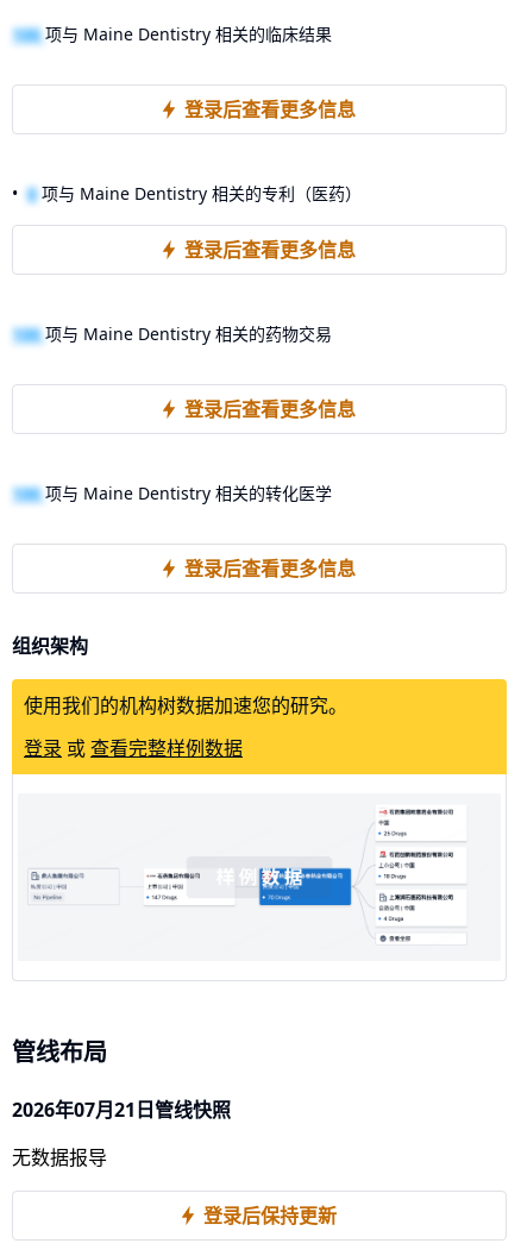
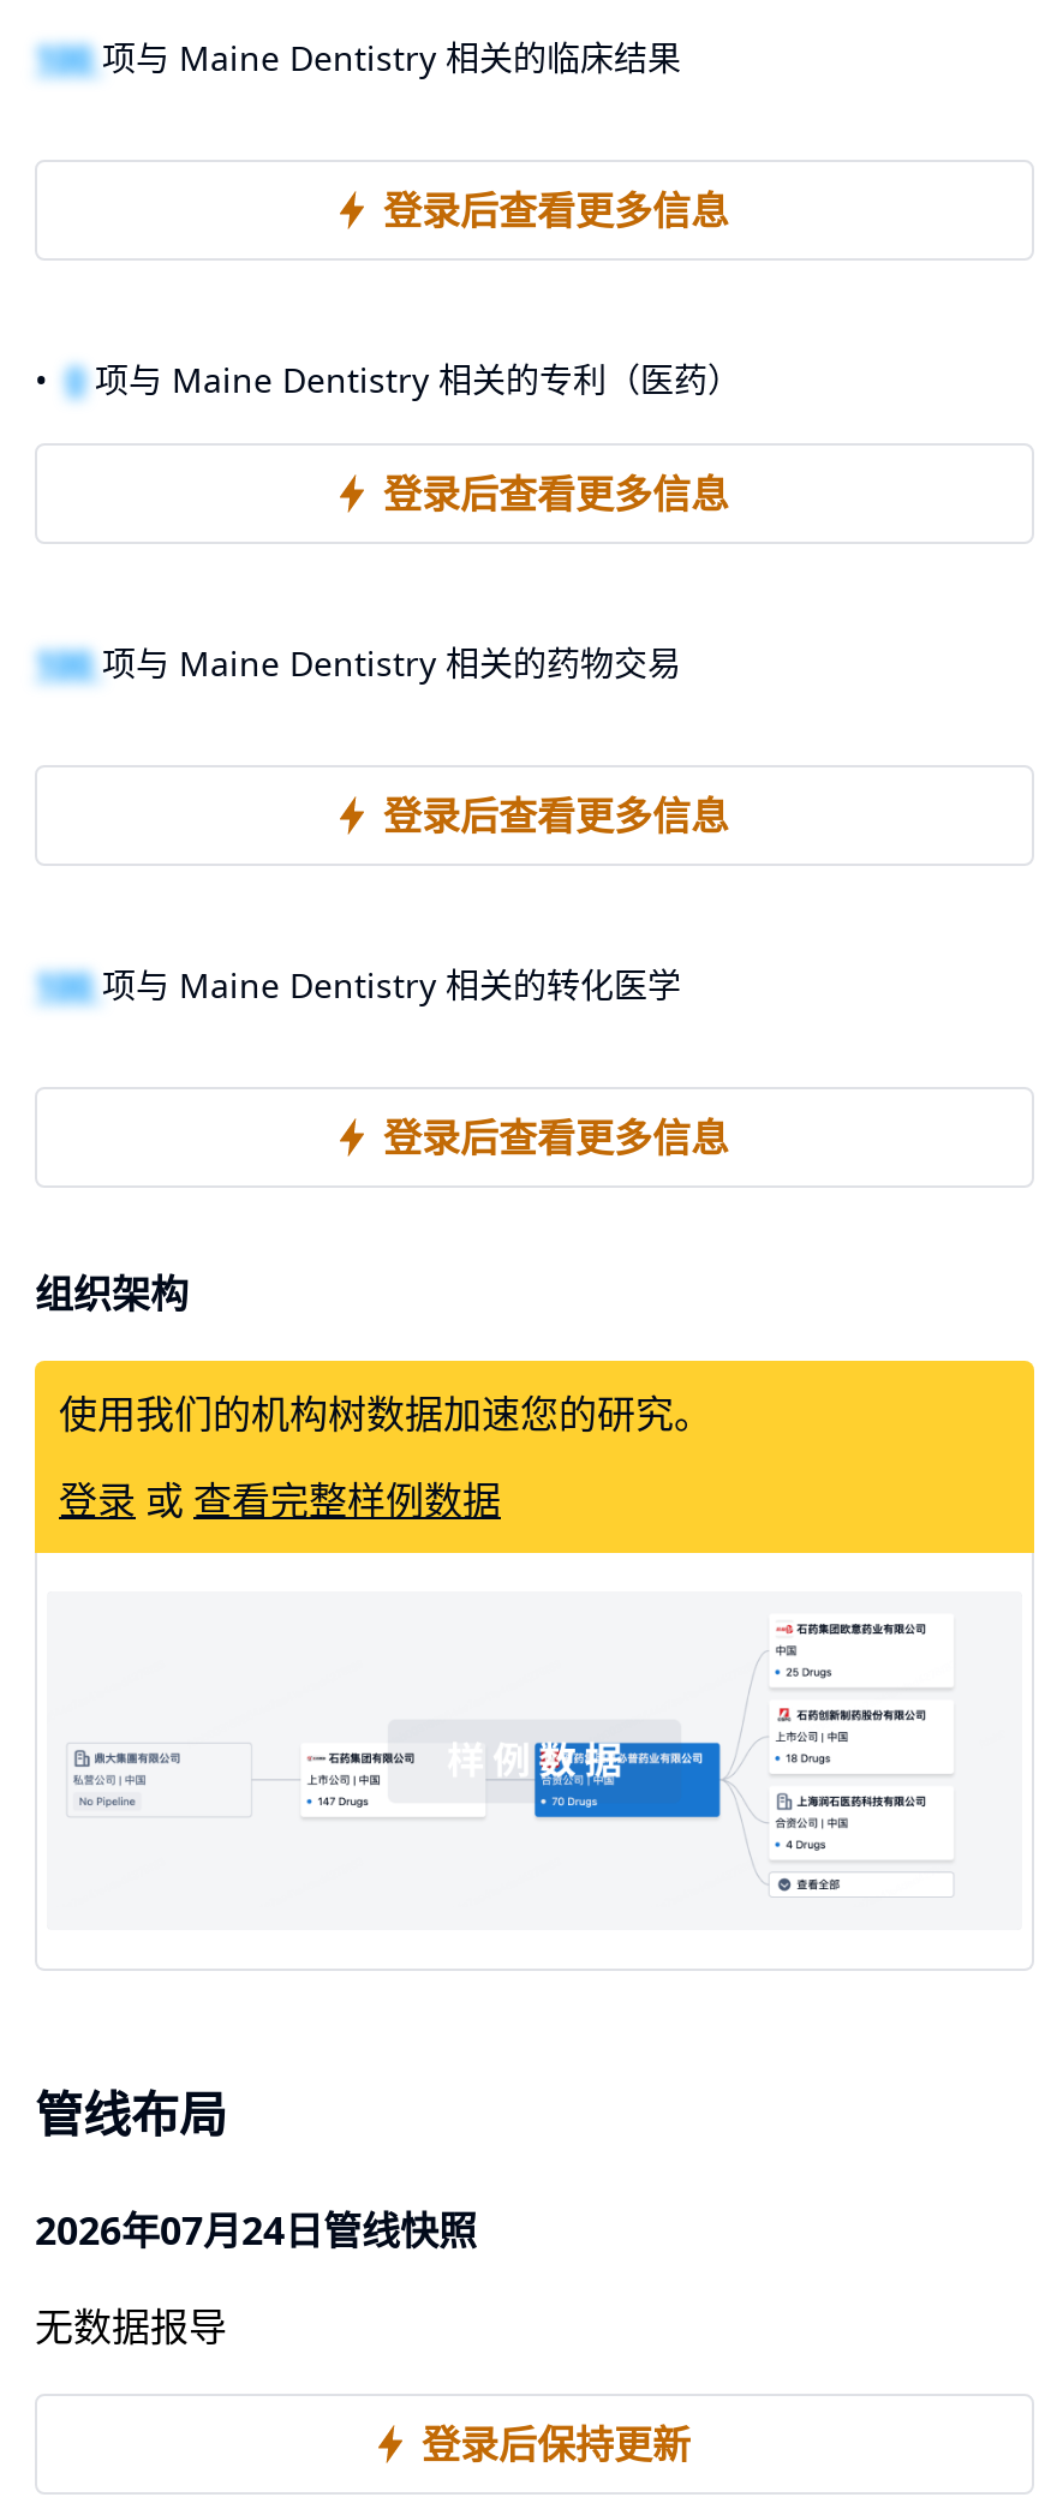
- 2026年07月21日管线快照
+ 2026年07月24日管线快照
